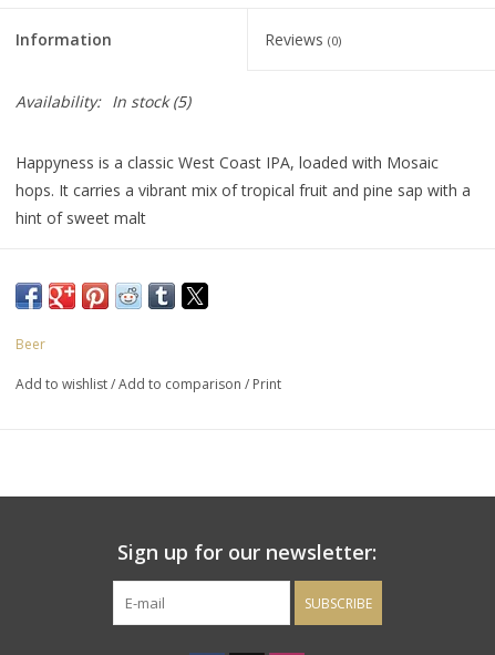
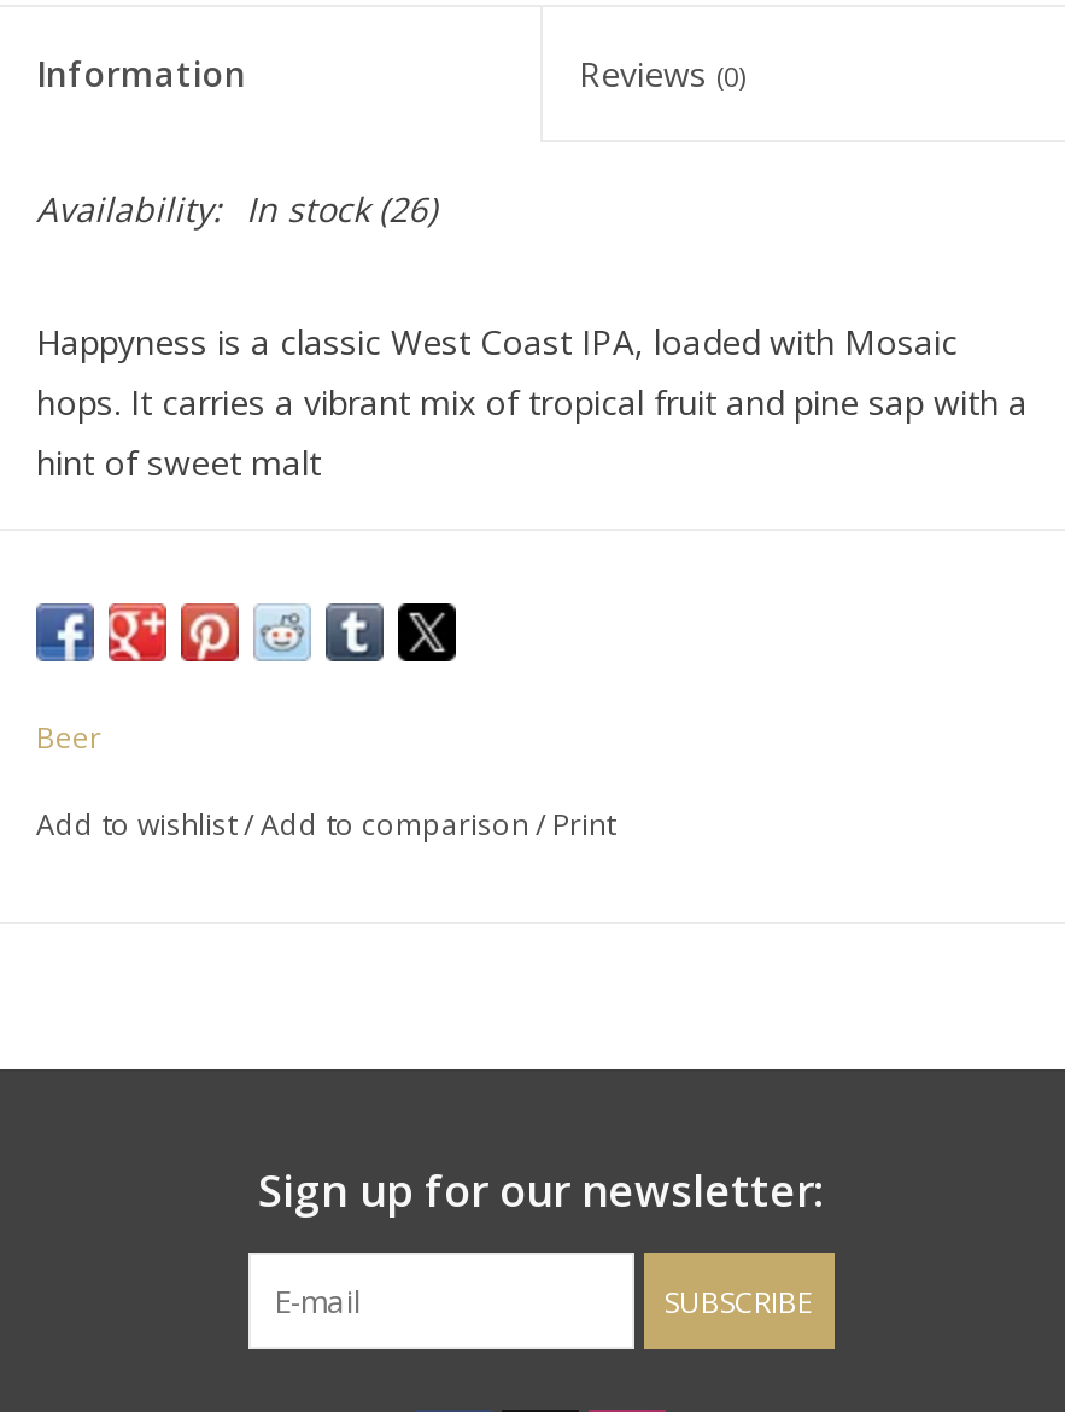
- Availability: In stock (5)
+ Availability: In stock (26)
